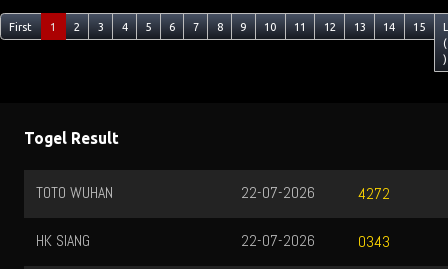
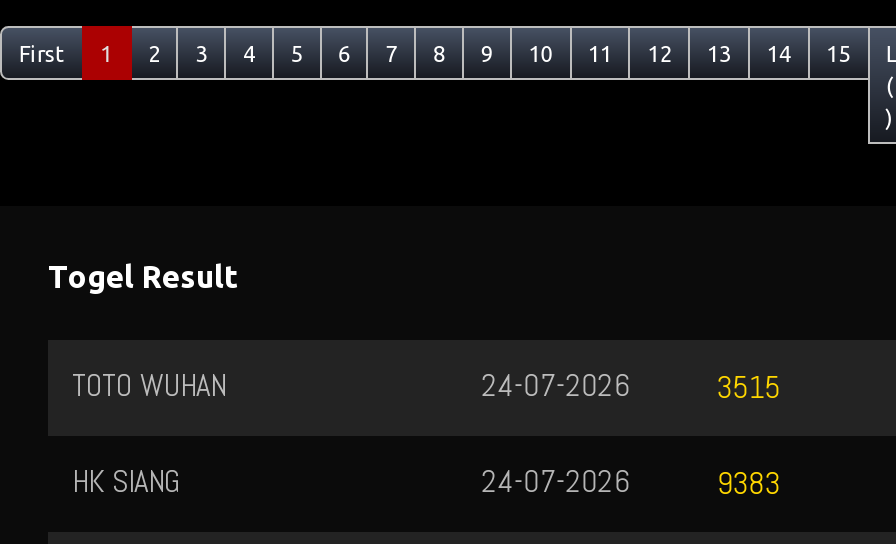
- 22-07-2026
+ 24-07-2026

- 4272
+ 3515

- 22-07-2026
+ 24-07-2026

- 0343
+ 9383
